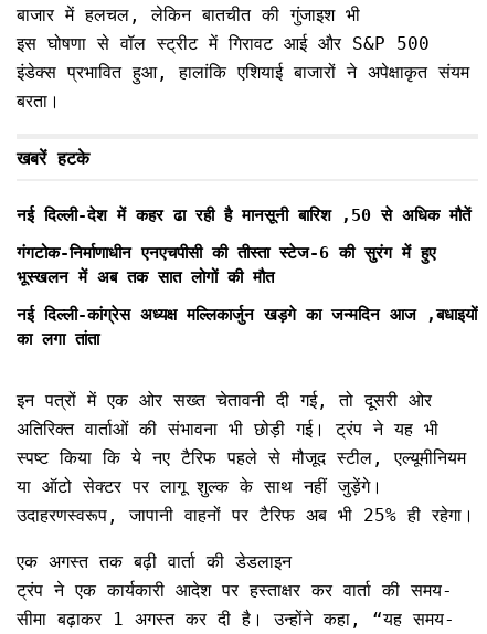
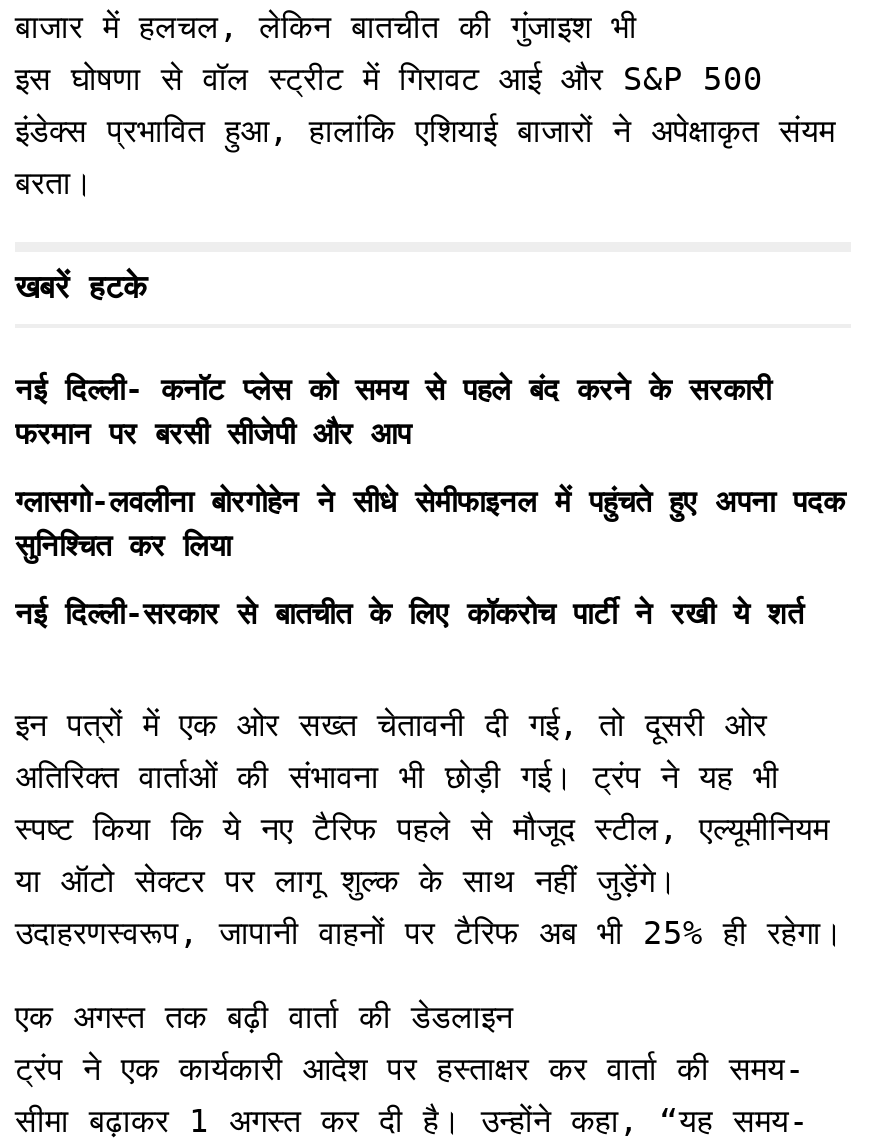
- नई दिल्ली-देश में कहर ढा रही है मानसूनी बारिश ,50 से अधिक मौतें
+ नई दिल्ली- कनॉट प्लेस को समय से पहले बंद करने के सरकारी
+ फरमान पर बरसी सीजेपी और आप

- गंगटोक-निर्माणाधीन एनएचपीसी की तीस्ता स्टेज-6 की सुरंग में हुए
- भूस्खलन में अब तक सात लोगों की मौत
+ ग्लासगो-लवलीना बोरगोहेन ने सीधे सेमीफाइनल में पहुंचते हुए अपना पदक
+ सुनिश्चित कर लिया

- नई दिल्ली-कांग्रेस अध्यक्ष मल्लिकार्जुन खड़गे का जन्मदिन आज ,बधाइयों
- का लगा तांता
+ नई दिल्ली-सरकार से बातचीत के लिए कॉकरोच पार्टी ने रखी ये शर्त
